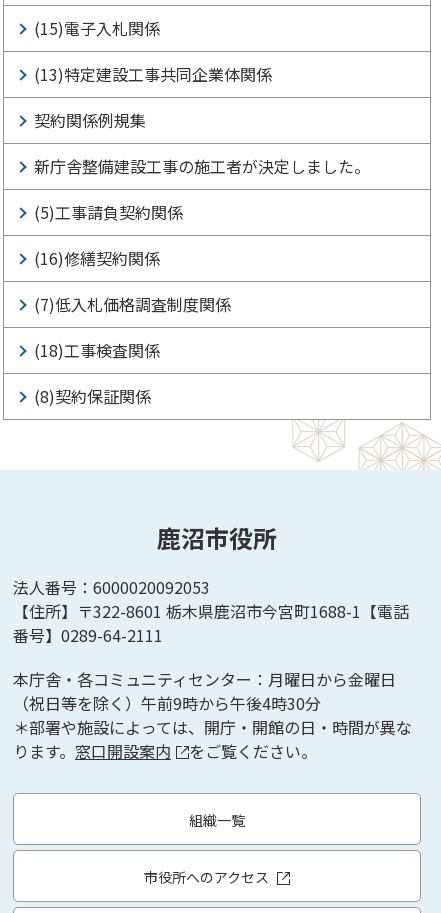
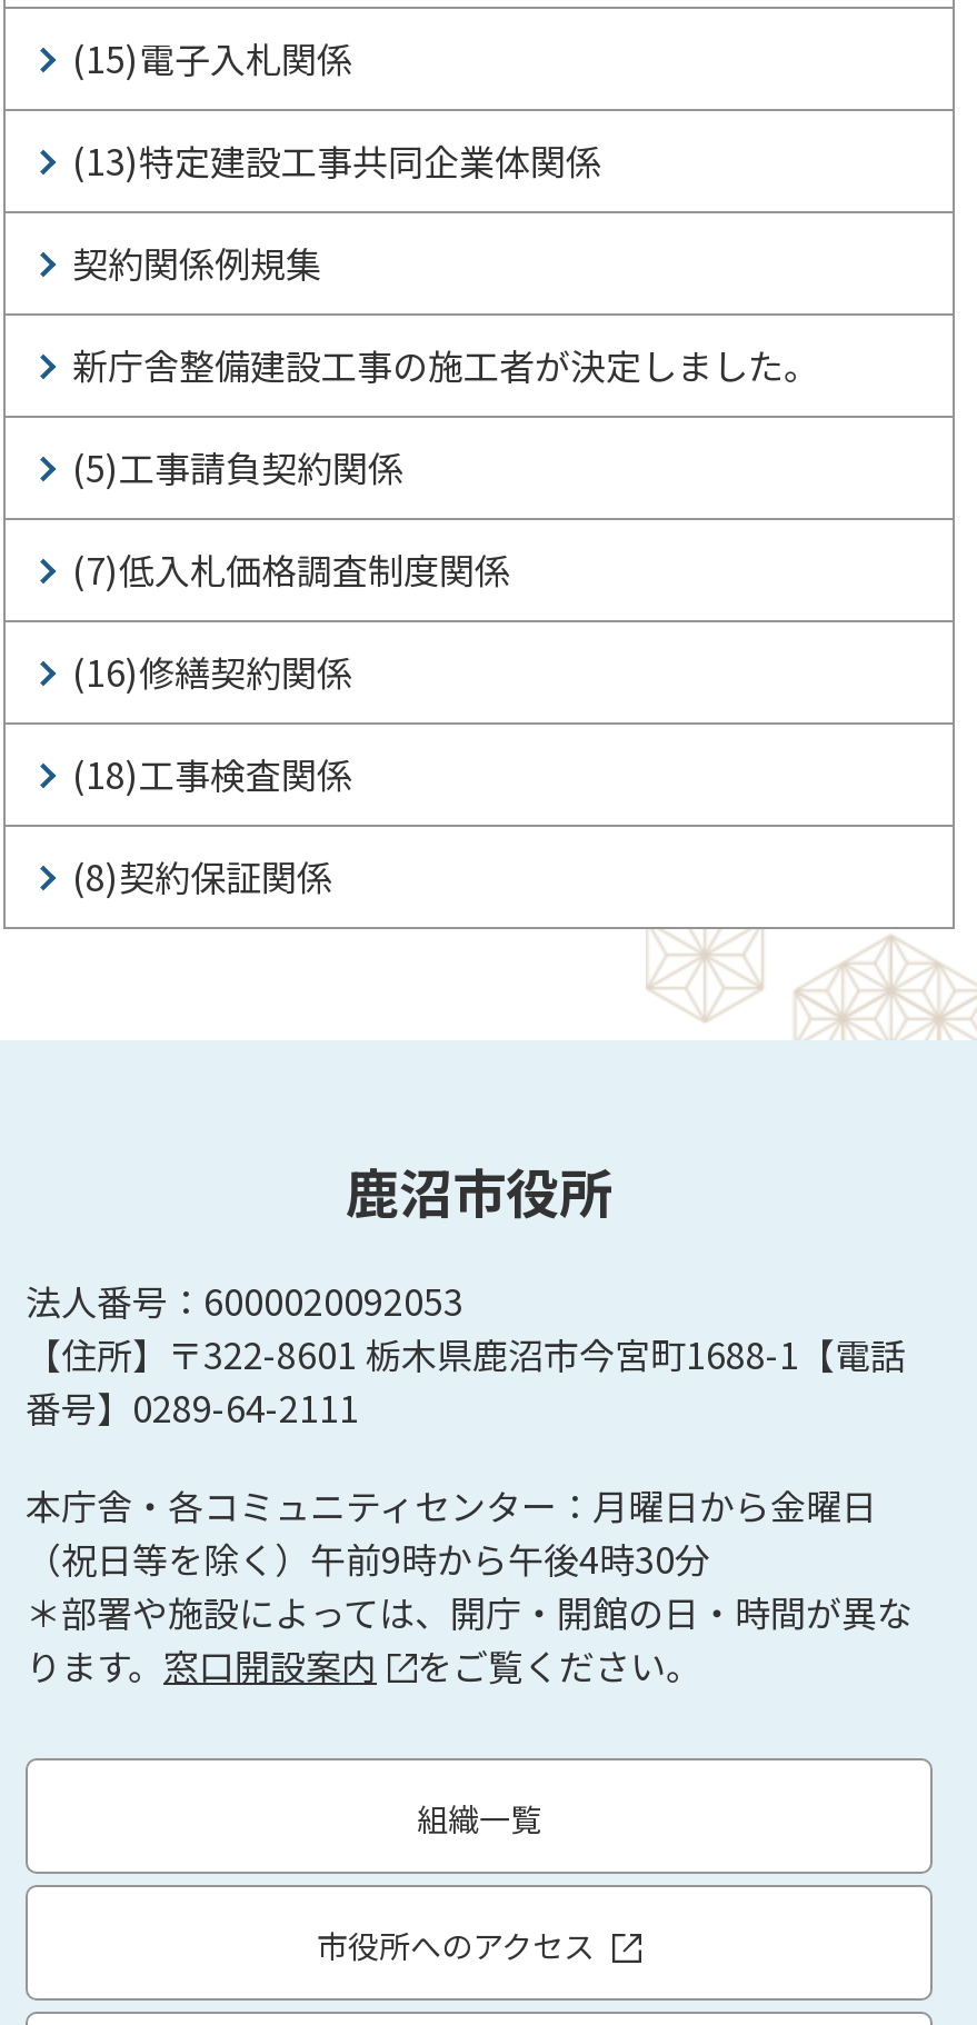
moved down: (16)修繕契約関係

moved up: (7)低入札価格調査制度関係
